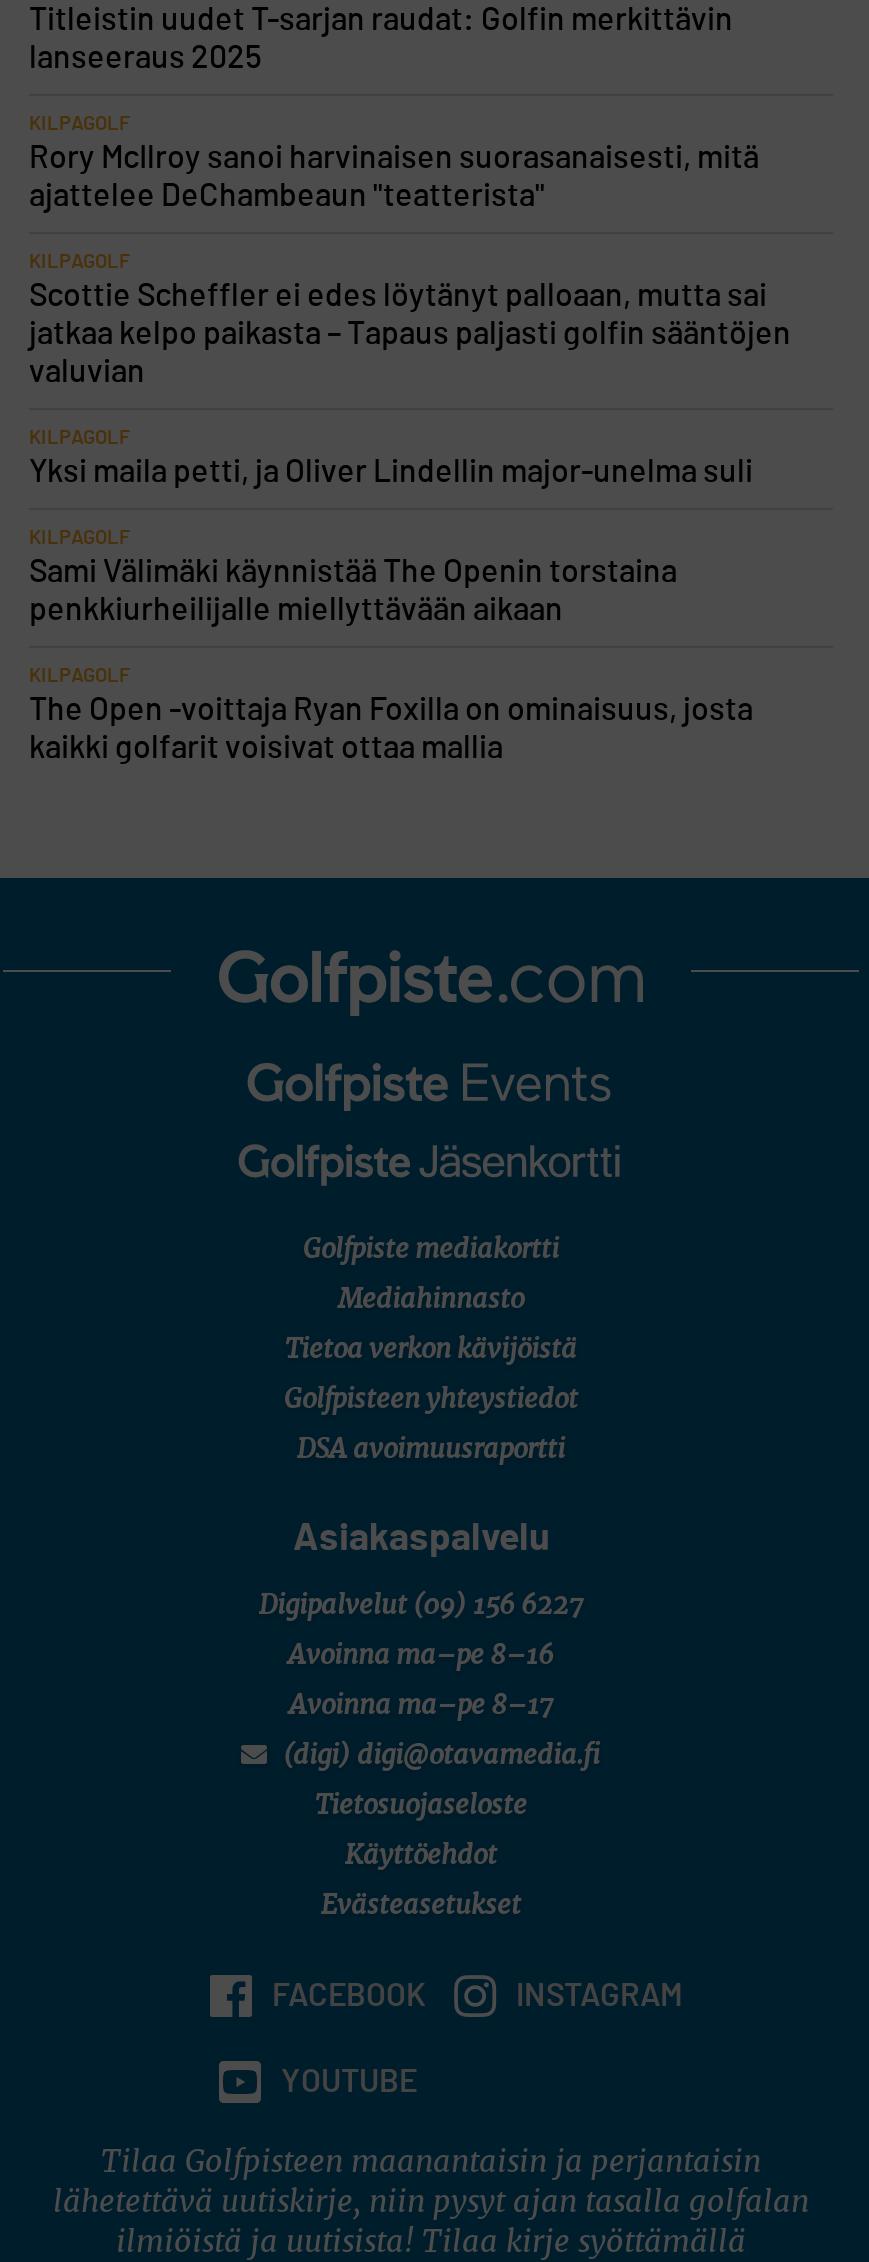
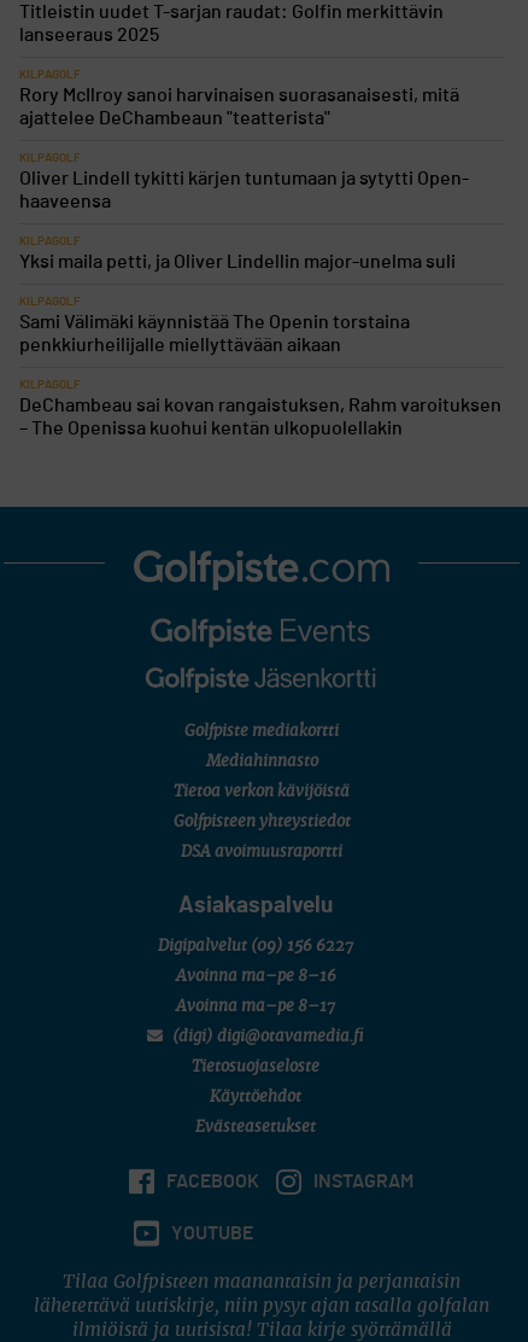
- Scottie Scheffler ei edes löytänyt palloaan, mutta sai
- jatkaa kelpo paikasta – Tapaus paljasti golfin sääntöjen
- valuvian
+ Oliver Lindell tykitti kärjen tuntumaan ja sytytti Open-
+ haaveensa

- The Open -voittaja Ryan Foxilla on ominaisuus, josta
- kaikki golfarit voisivat ottaa mallia
+ DeChambeau sai kovan rangaistuksen, Rahm varoituksen
+ – The Openissa kuohui kentän ulkopuolellakin
